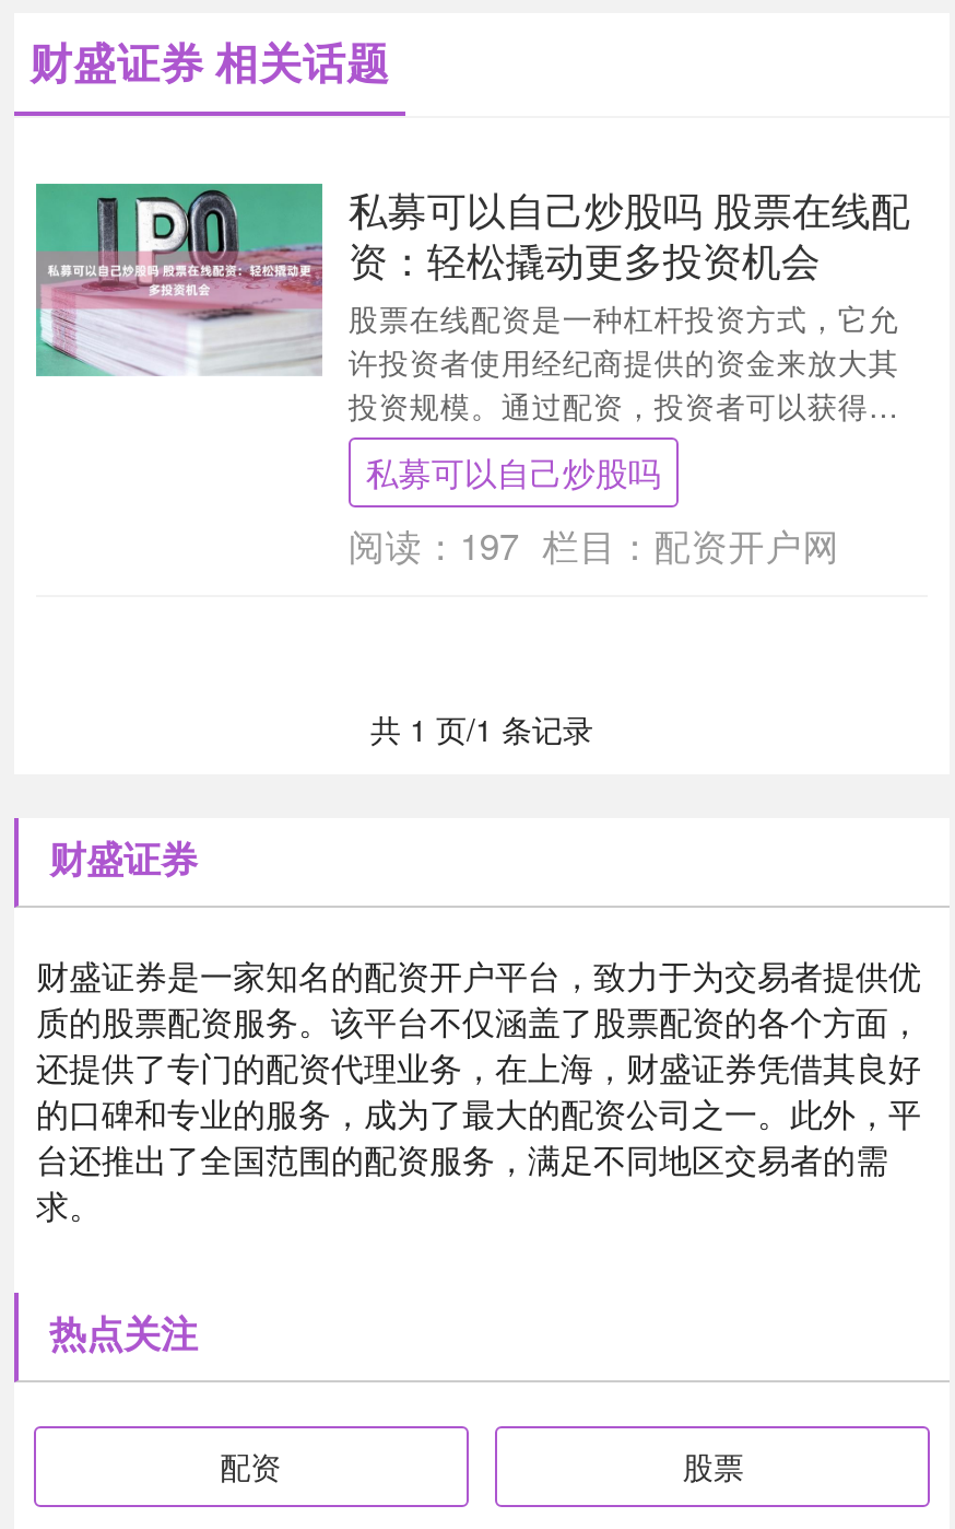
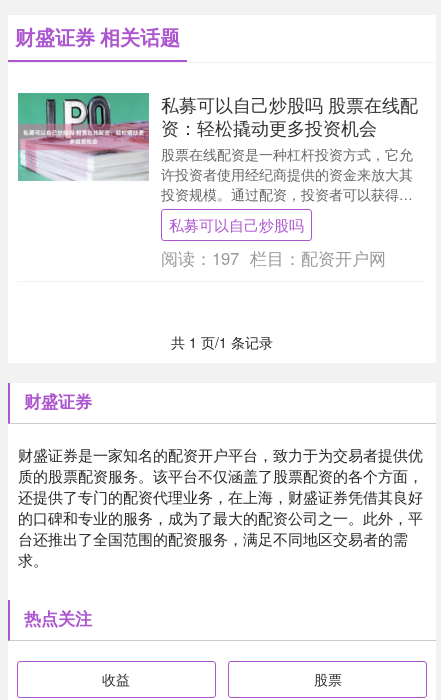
- 配资
+ 收益
